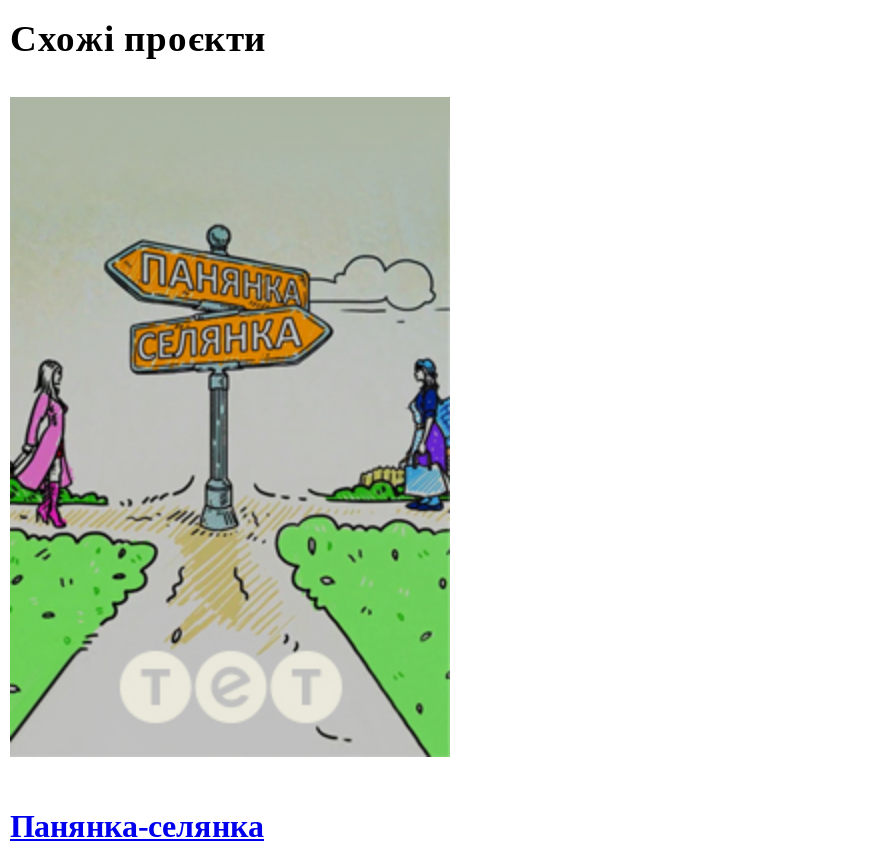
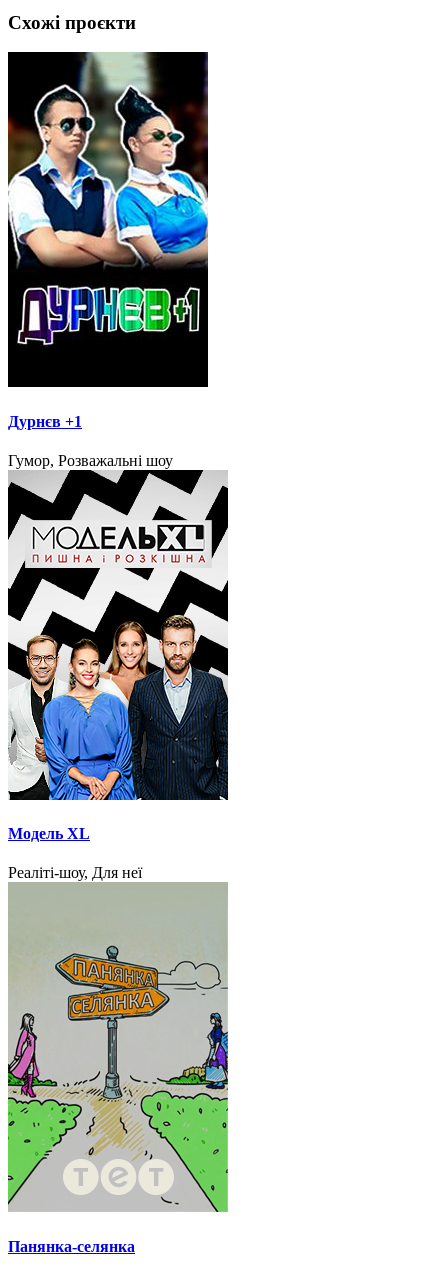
+ [image]
+ Дурнєв +1
+ Гумор, Розважальні шоу

+ [image]
+ Модель XL
+ Реаліті-шоу, Для неї
